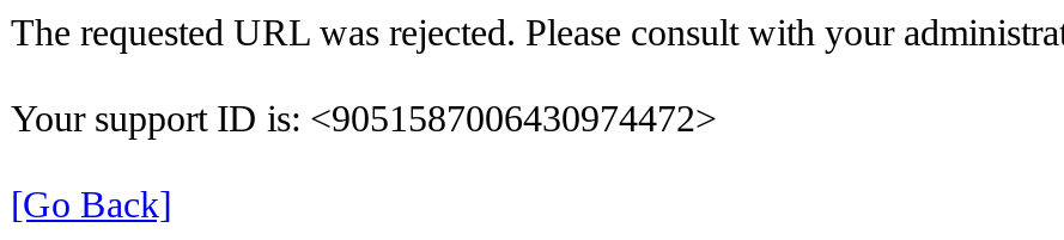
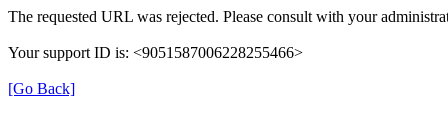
- Your support ID is: <9051587006430974472>
+ Your support ID is: <9051587006228255466>
